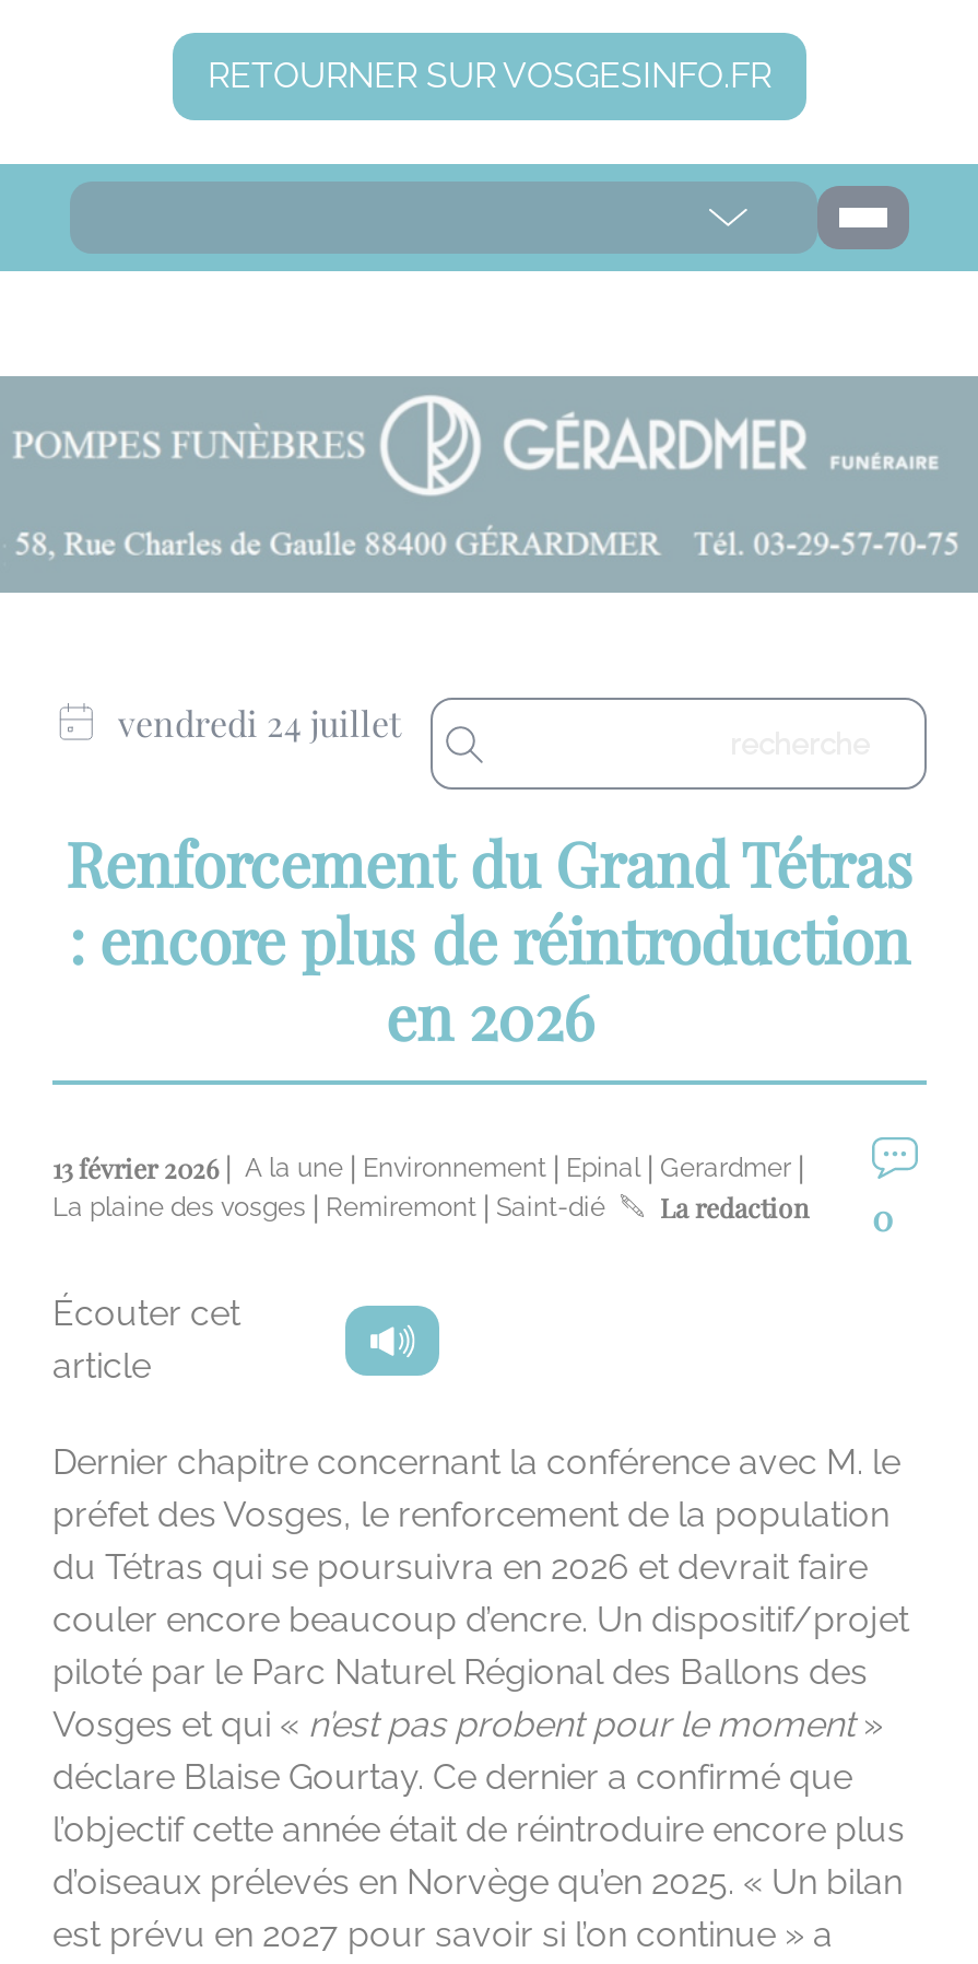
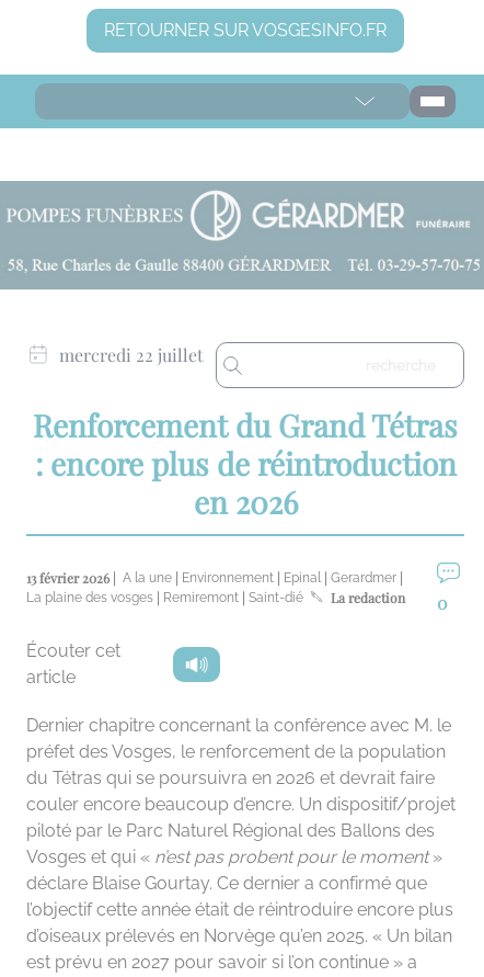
- vendredi 24 juillet
+ mercredi 22 juillet
